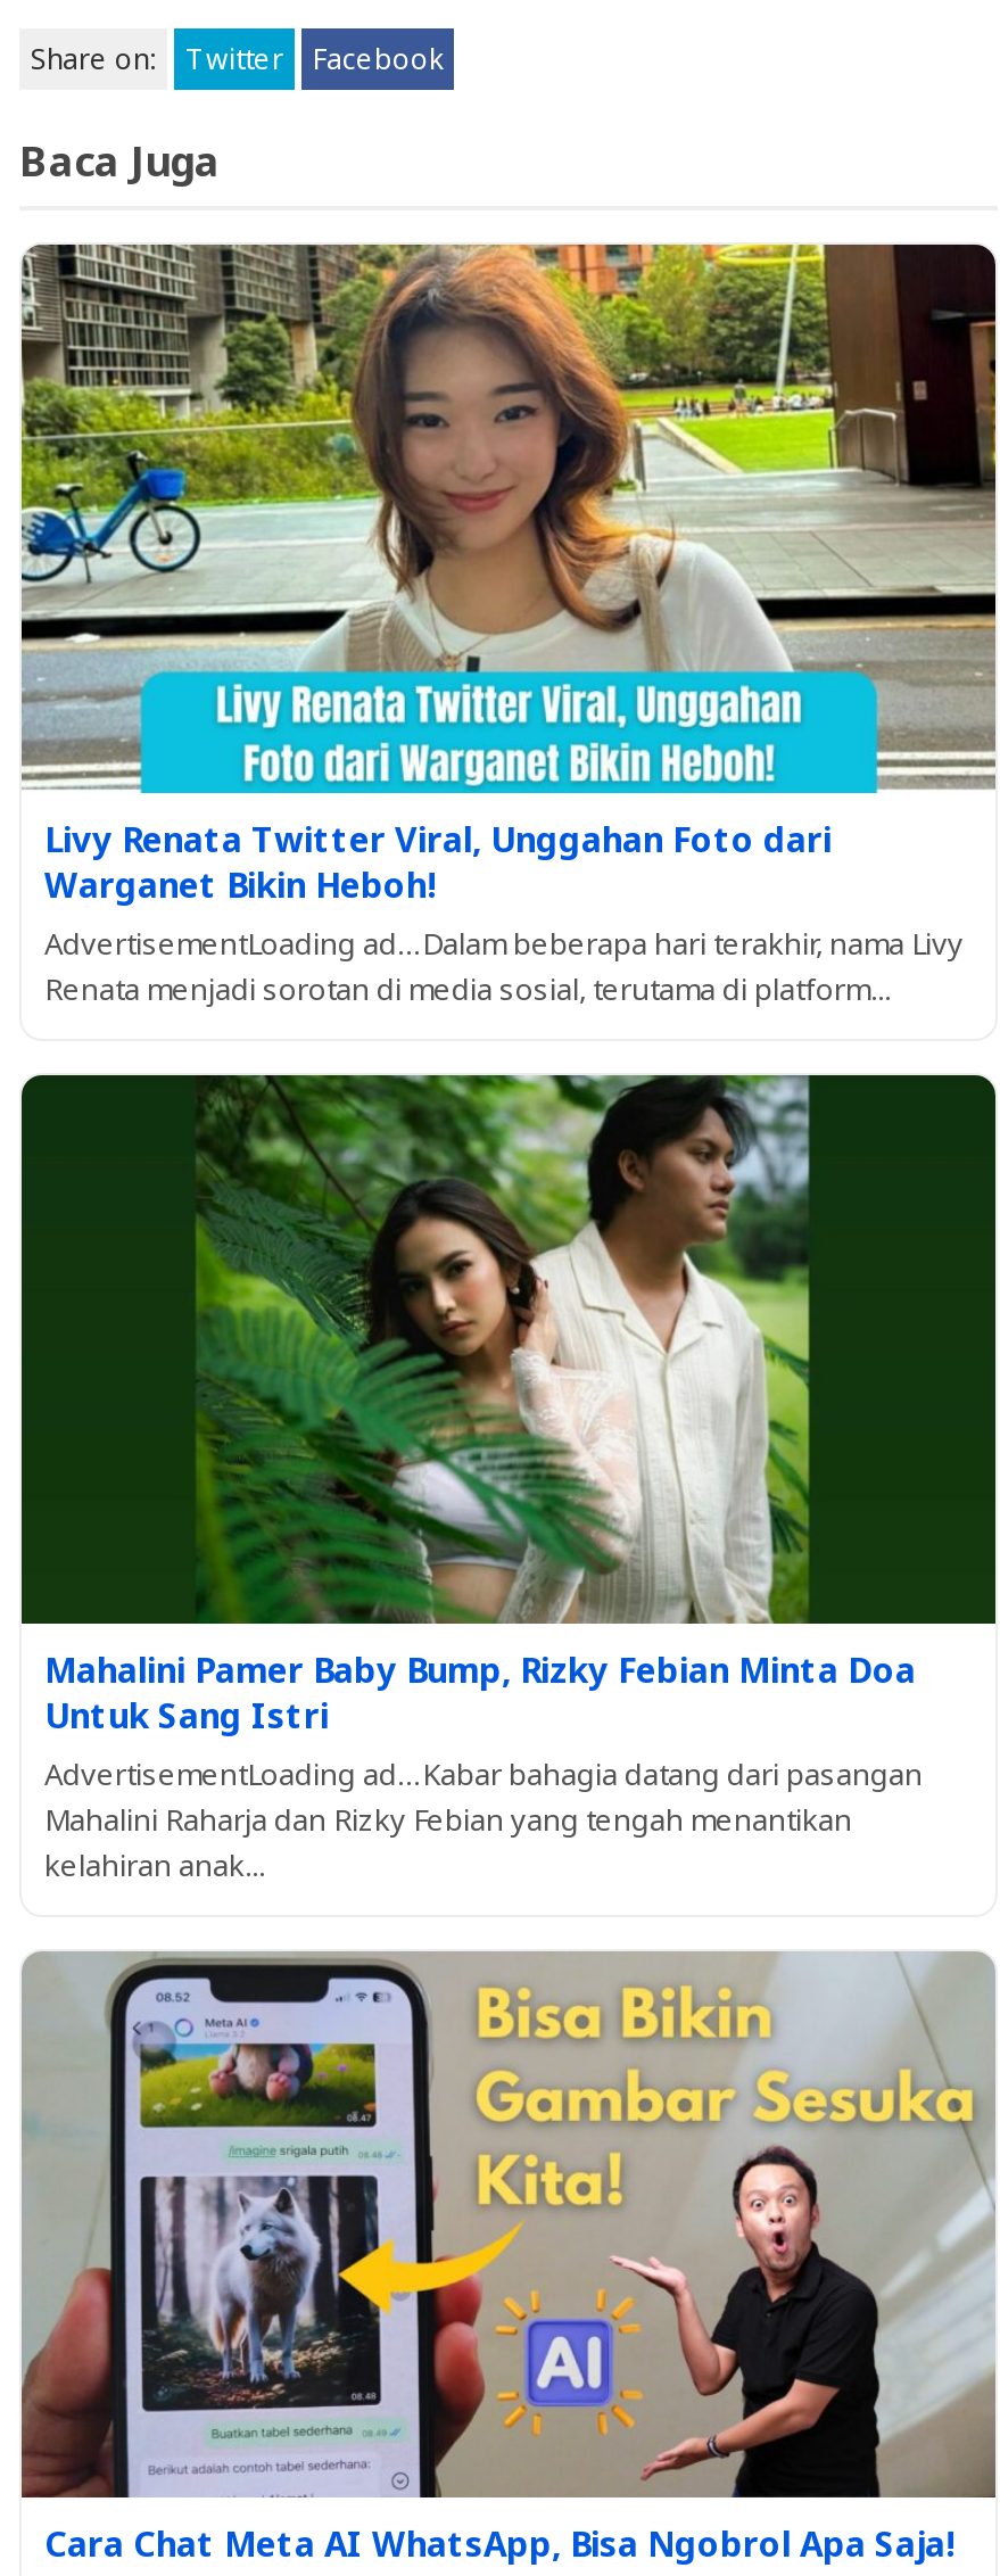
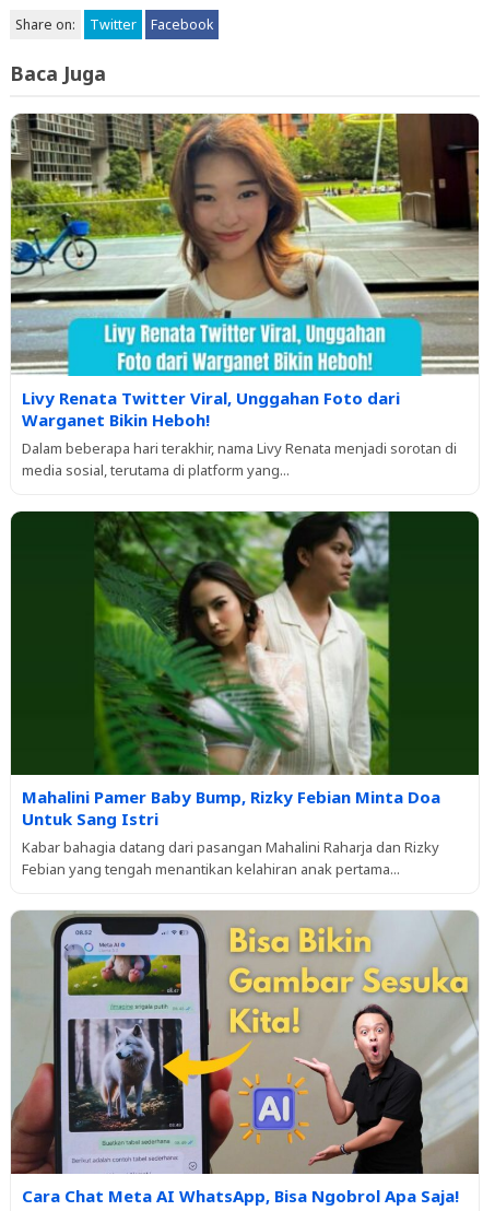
- AdvertisementLoading ad…Dalam beberapa hari terakhir, nama Livy
- Renata menjadi sorotan di media sosial, terutama di platform...
+ Dalam beberapa hari terakhir, nama Livy Renata menjadi sorotan di
+ media sosial, terutama di platform yang...

- AdvertisementLoading ad…Kabar bahagia datang dari pasangan
- Mahalini Raharja dan Rizky Febian yang tengah menantikan
- kelahiran anak...
+ Kabar bahagia datang dari pasangan Mahalini Raharja dan Rizky
+ Febian yang tengah menantikan kelahiran anak pertama...
